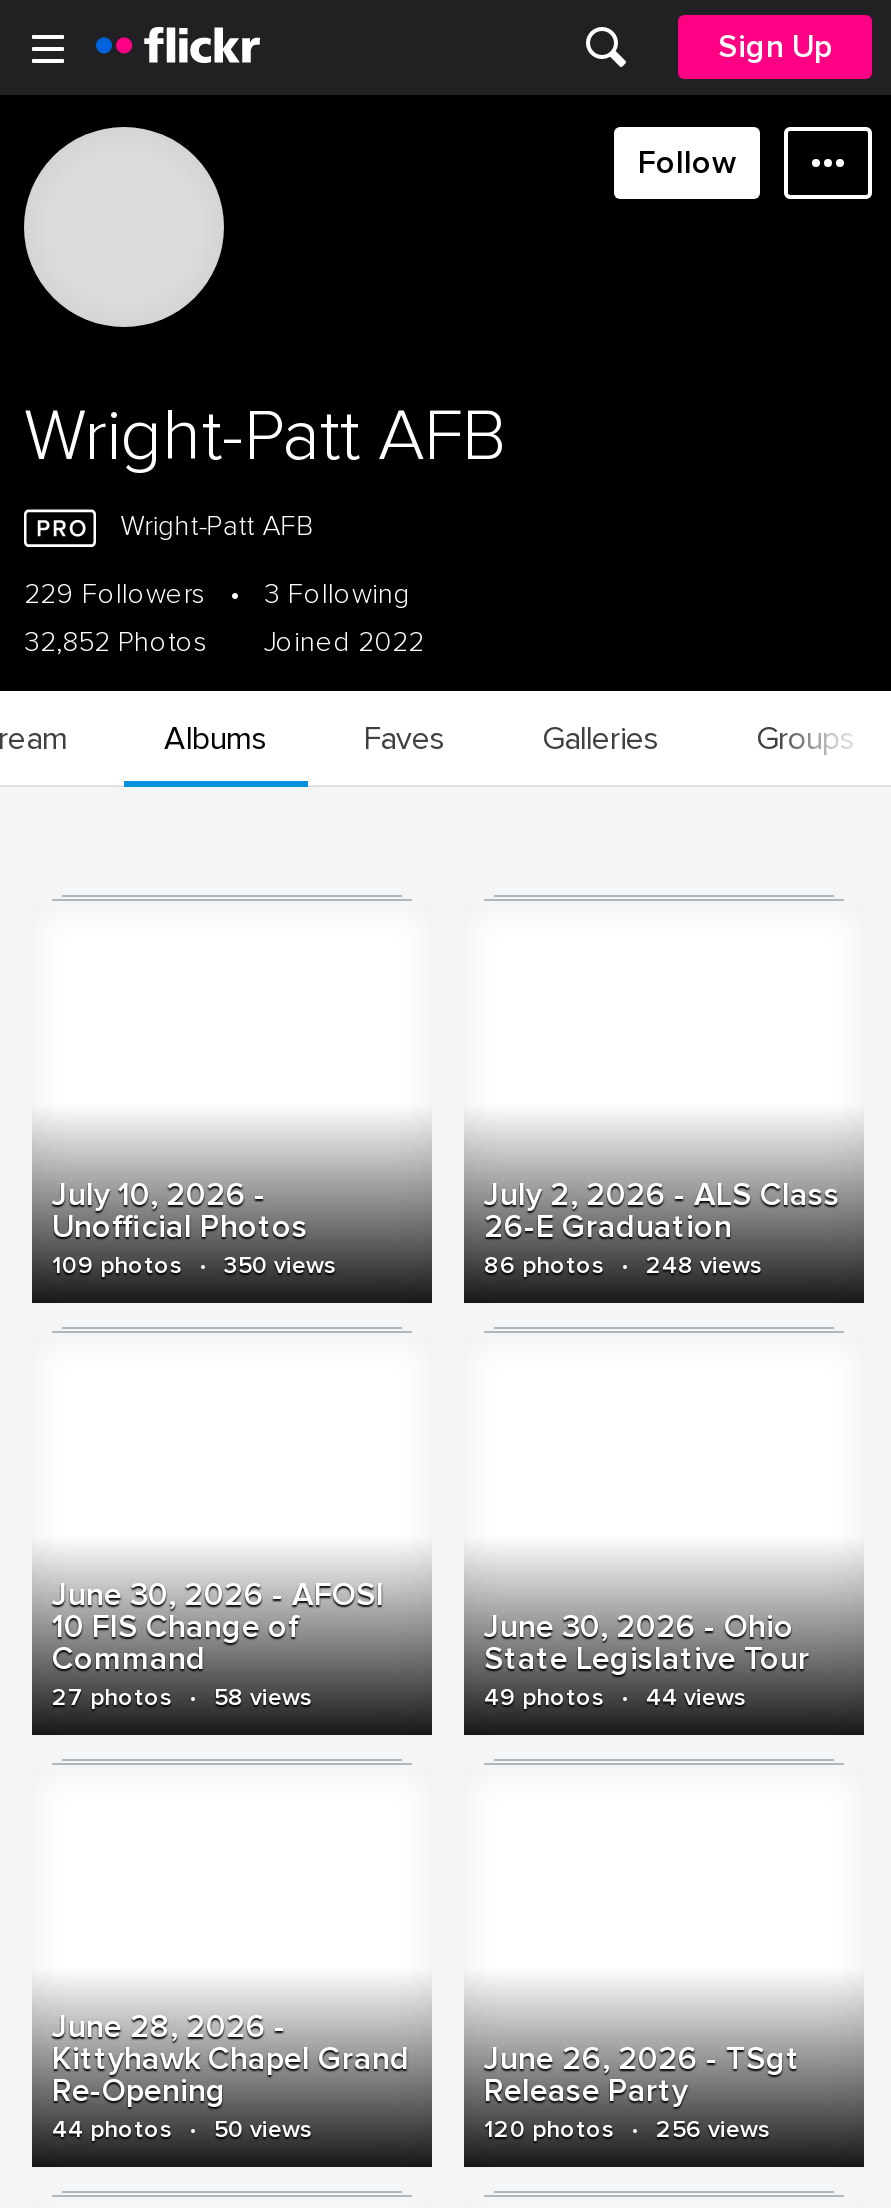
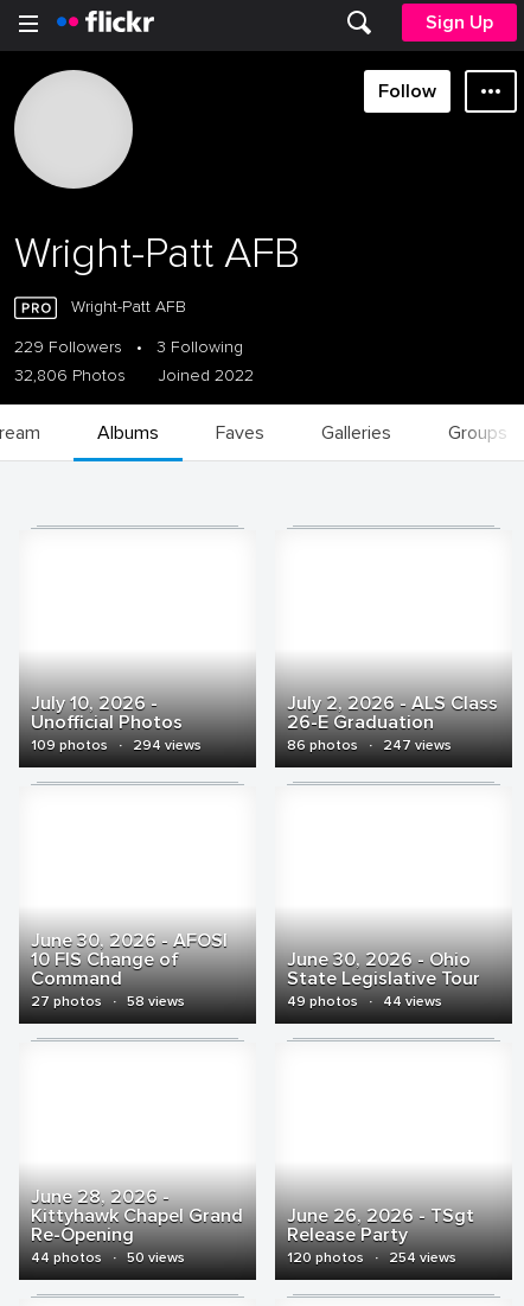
- 32,852 Photos Joined 2022
+ 32,806 Photos Joined 2022

- 109 photos · 350 views
+ 109 photos · 294 views

- 86 photos · 248 views
+ 86 photos · 247 views

- 120 photos · 256 views
+ 120 photos · 254 views
